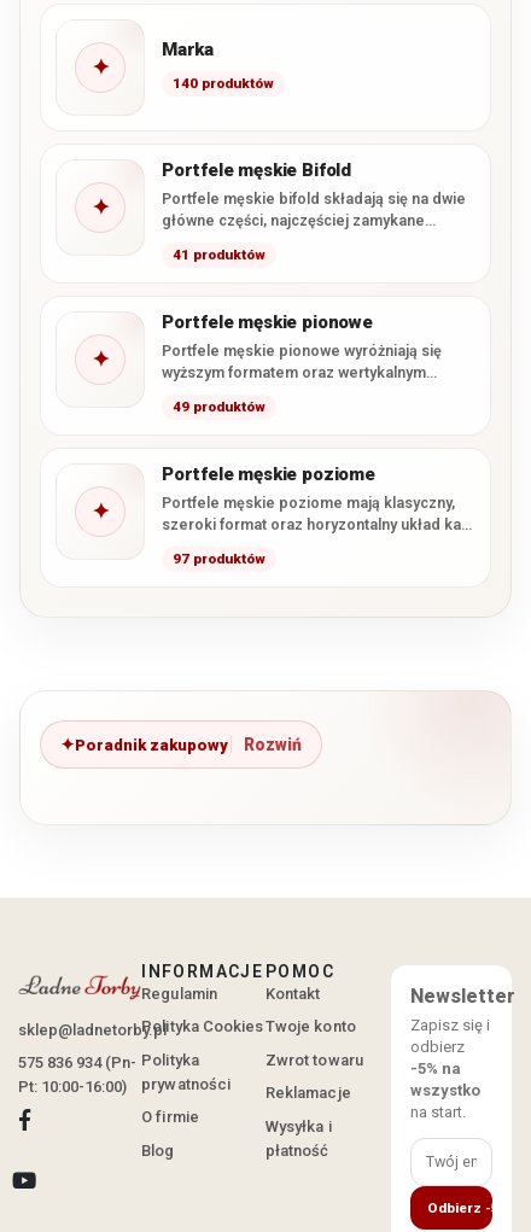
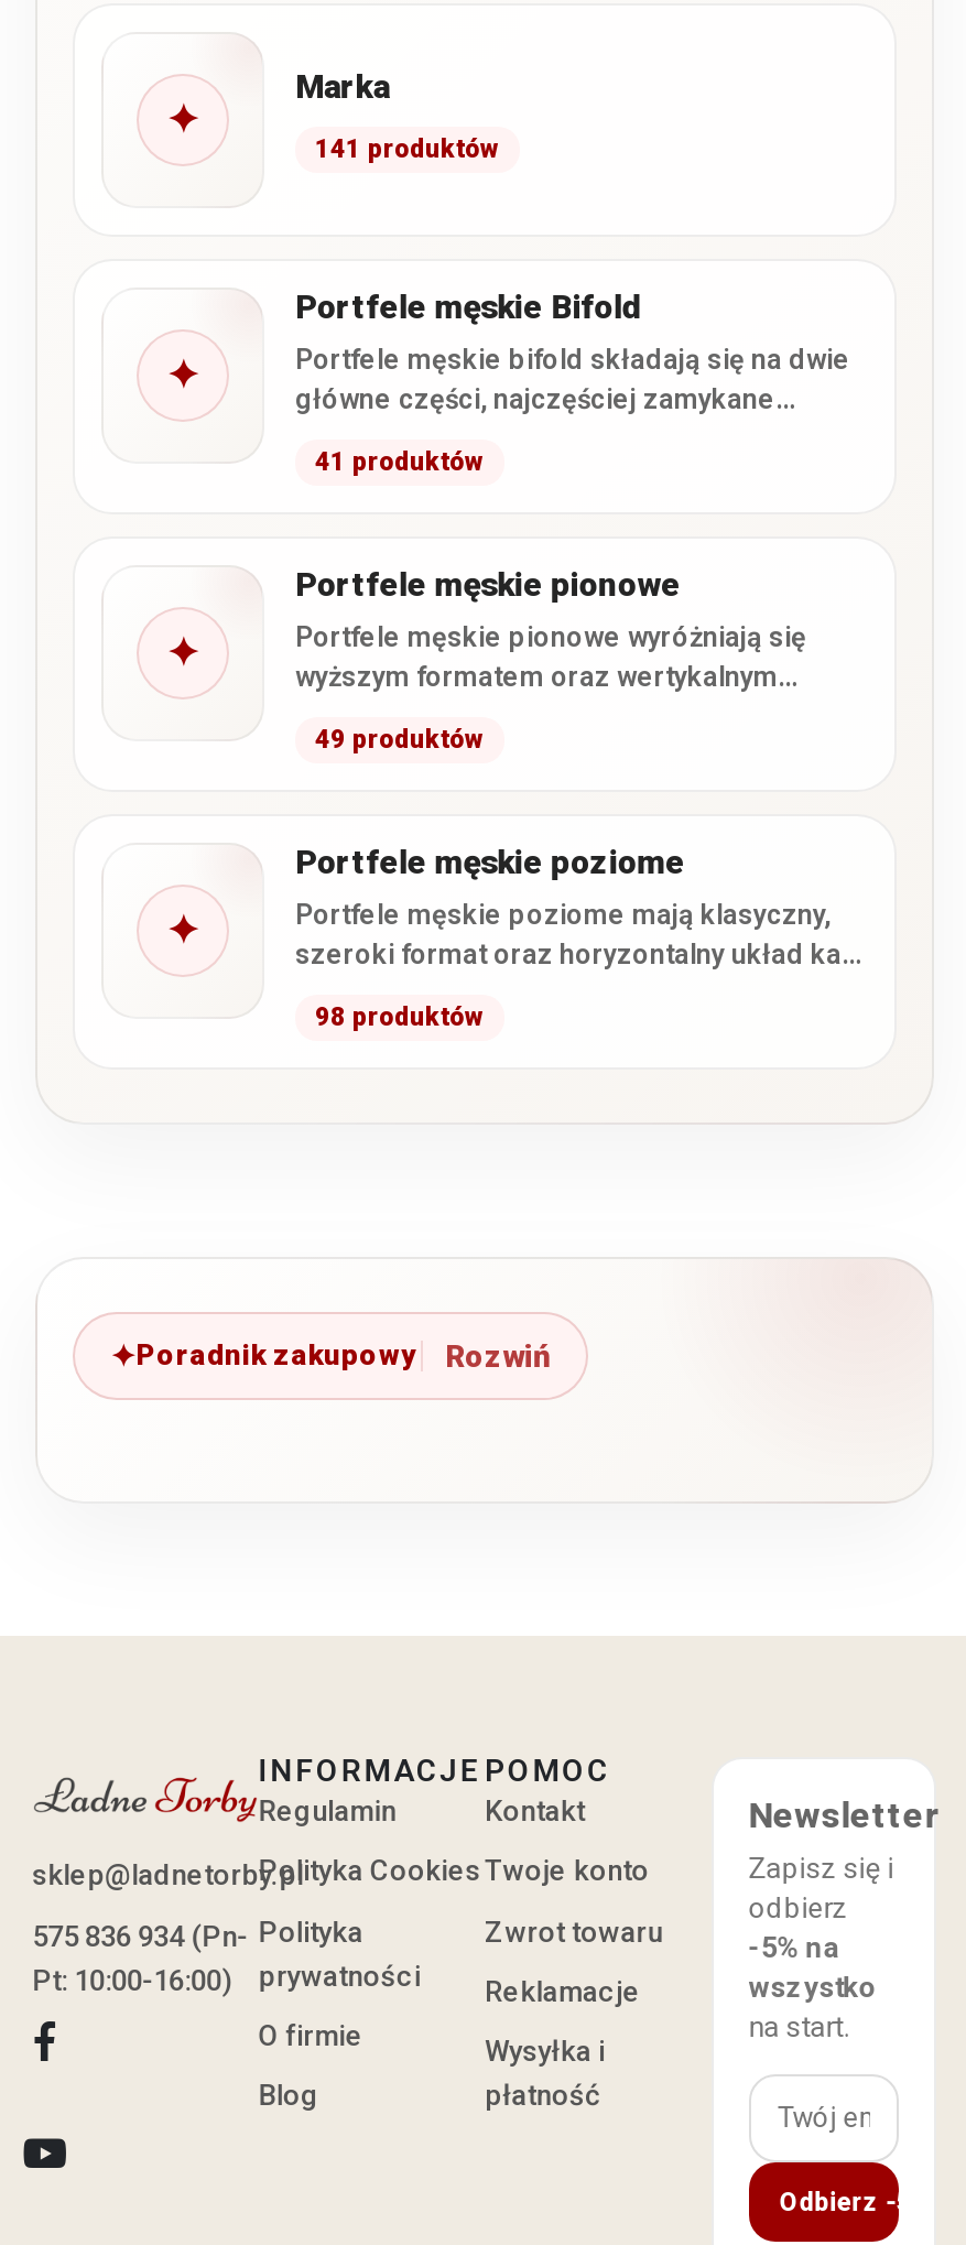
- 140 produktów
+ 141 produktów

- 97 produktów
+ 98 produktów
